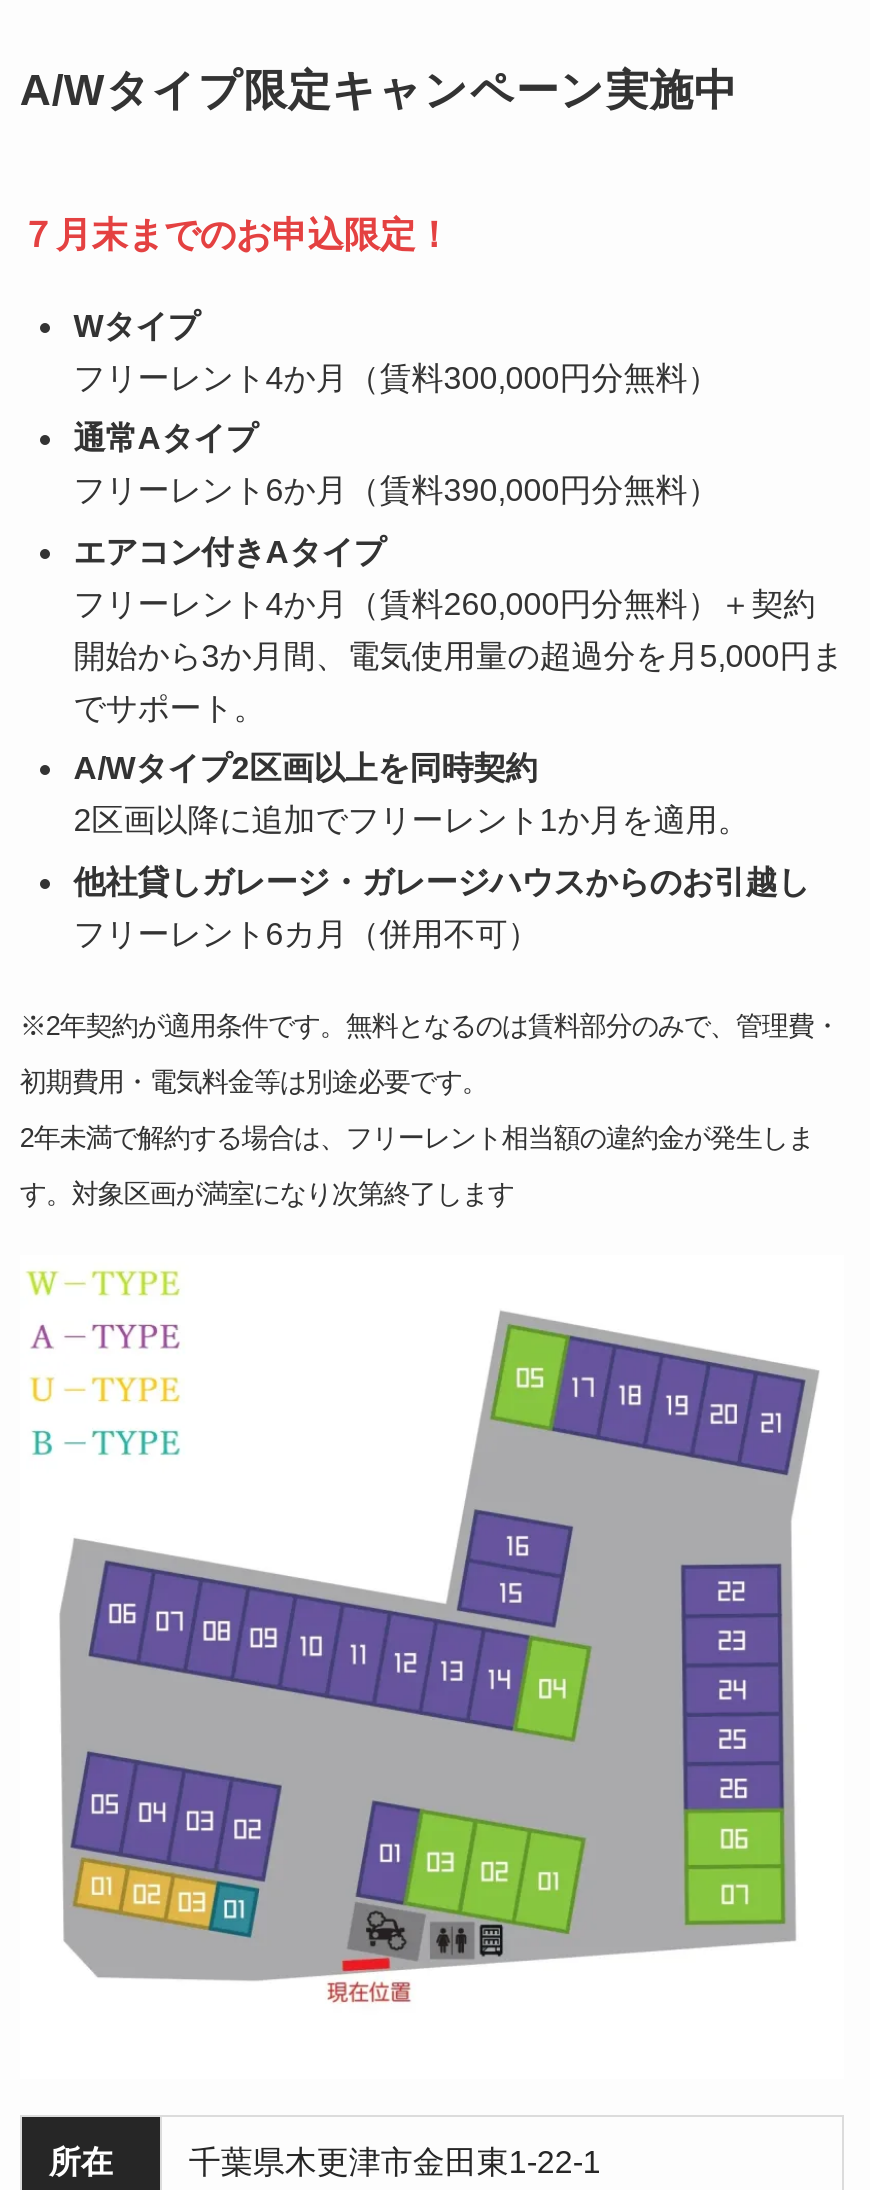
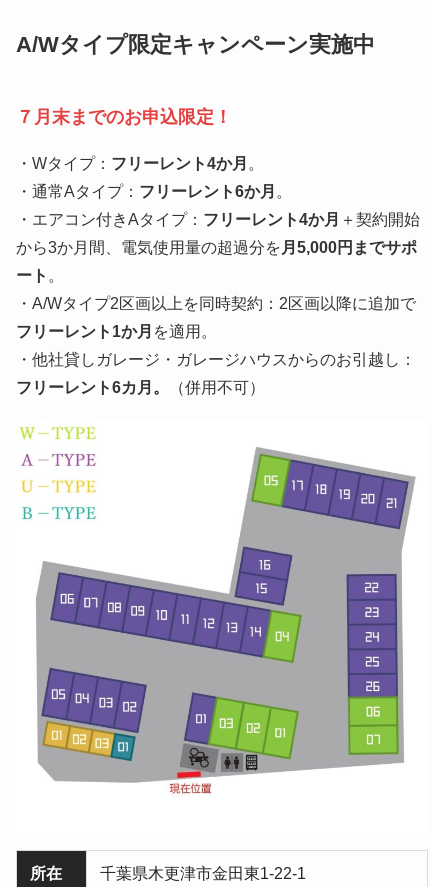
- Wタイプ
- フリーレント4か月（賃料300,000円分無料）
+ ・Wタイプ：フリーレント4か月。

- 通常Aタイプ
- フリーレント6か月（賃料390,000円分無料）
+ ・通常Aタイプ：フリーレント6か月。

- エアコン付きAタイプ
- フリーレント4か月（賃料260,000円分無料）＋契約
- 開始から3か月間、電気使用量の超過分を月5,000円ま
- でサポート。
+ ・エアコン付きAタイプ：フリーレント4か月＋契約開始

- A/Wタイプ2区画以上を同時契約
- 2区画以降に追加でフリーレント1か月を適用。
+ から3か月間、電気使用量の超過分を月5,000円までサポ

- 他社貸しガレージ・ガレージハウスからのお引越し
- フリーレント6カ月（併用不可）
+ ート。

- ※2年契約が適用条件です。無料となるのは賃料部分のみで、管理費・
+ ・A/Wタイプ2区画以上を同時契約：2区画以降に追加で

- 初期費用・電気料金等は別途必要です。
+ フリーレント1か月を適用。

- 2年未満で解約する場合は、フリーレント相当額の違約金が発生しま
+ ・他社貸しガレージ・ガレージハウスからのお引越し：

- す。対象区画が満室になり次第終了します
+ フリーレント6カ月。（併用不可）
